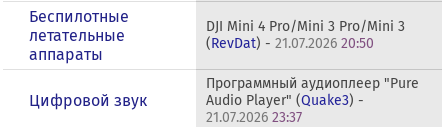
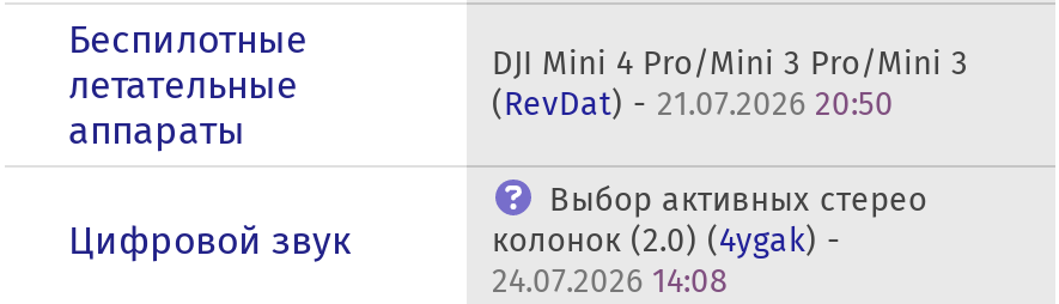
- Программный аудиоплеер "Pure
- Audio Player" (Quake3) -
- 21.07.2026 23:37
+ Выбор активных стерео
+ колонок (2.0) (4ygak) -
+ 24.07.2026 14:08
